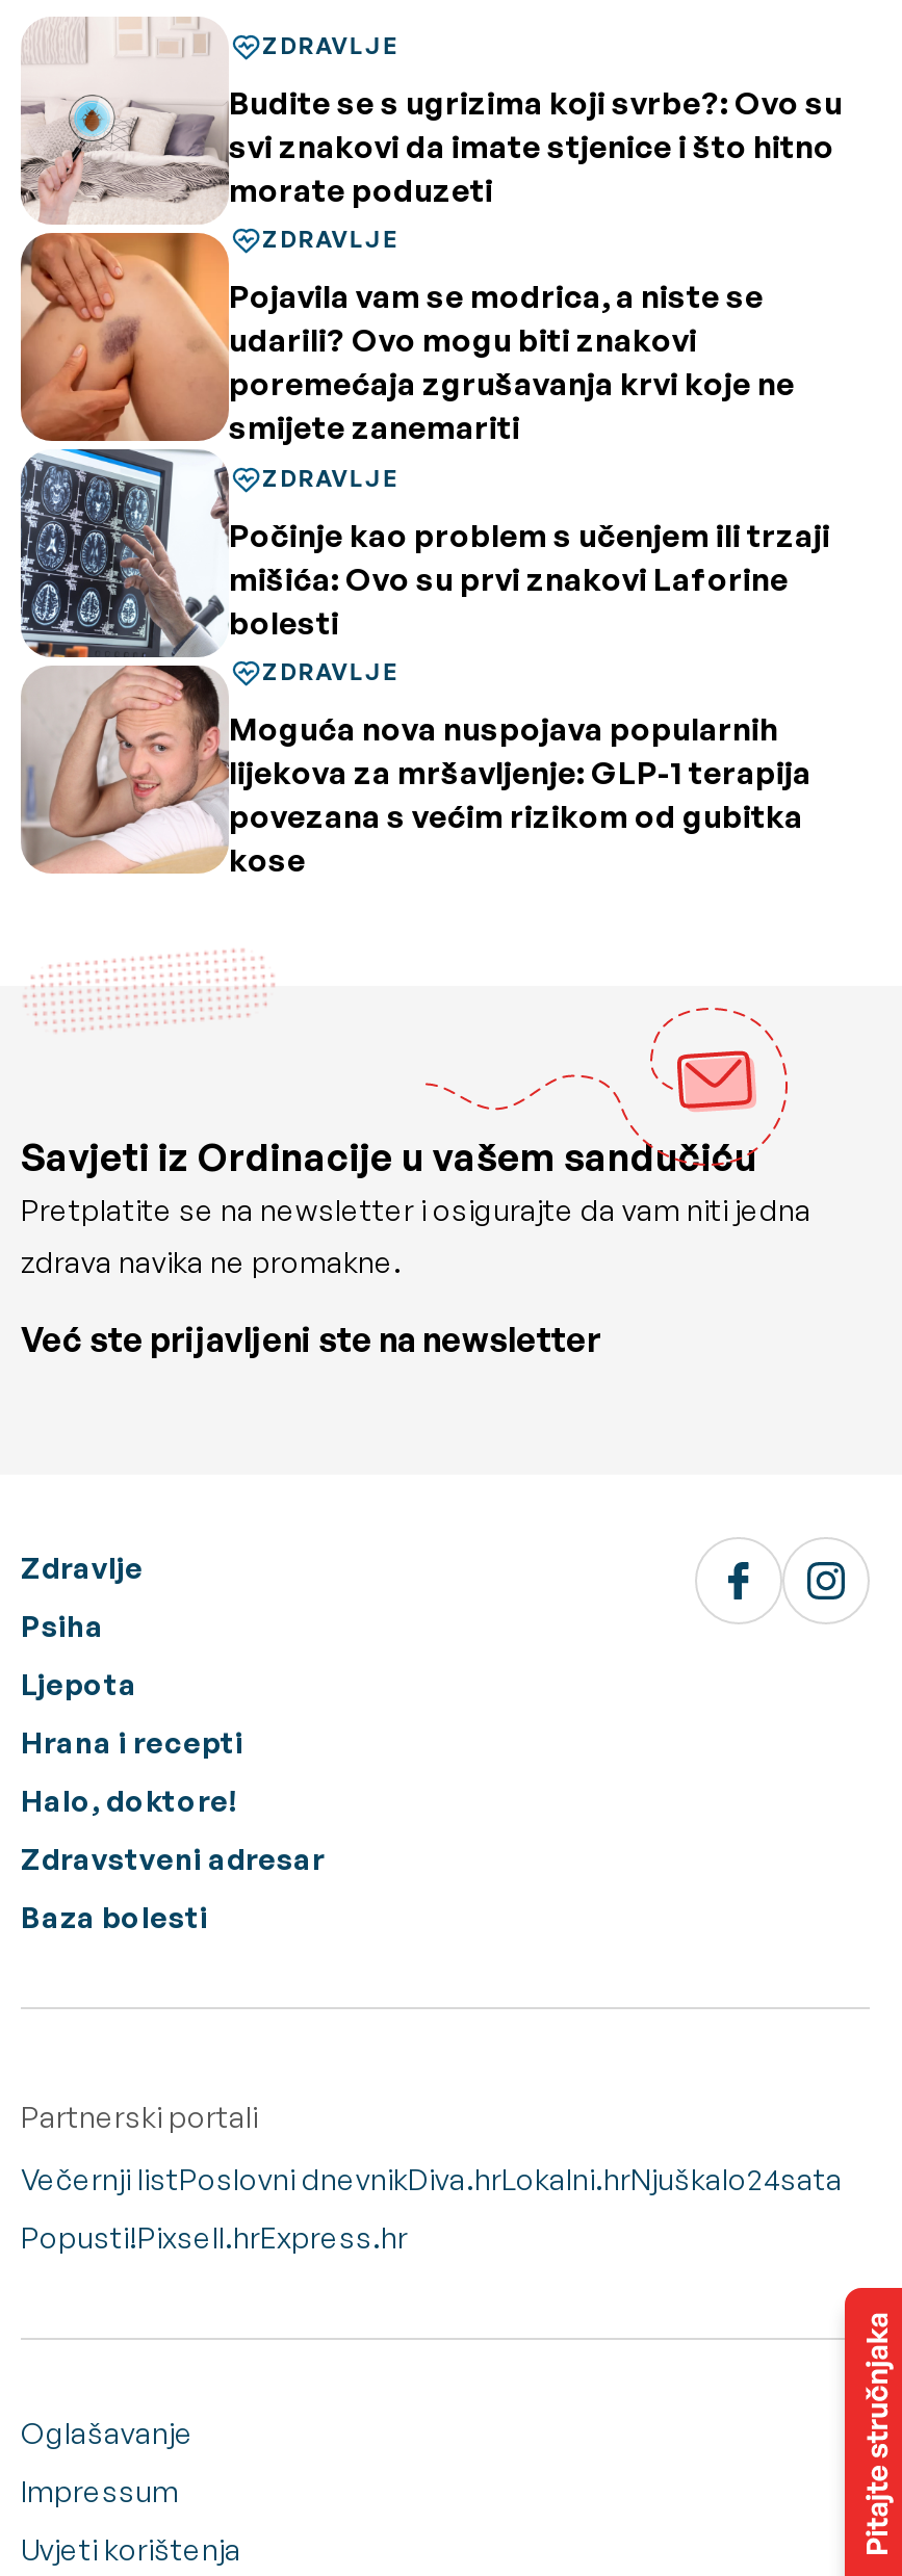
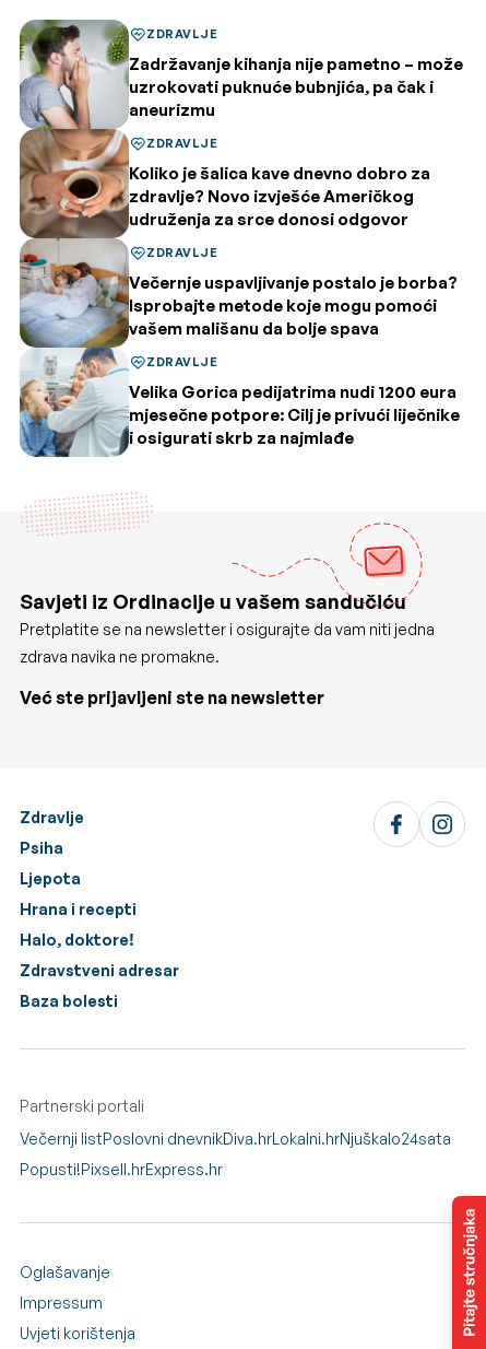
- [image]
- Budite se s ugrizima koji svrbe?: Ovo su
- svi znakovi da imate stjenice i što hitno
- morate poduzeti
+ [image]
+ Zadržavanje kihanja nije pametno – može
+ uzrokovati puknuće bubnjića, pa čak i
+ aneurizmu

- Pojavila vam se modrica, a niste se
- udarili? Ovo mogu biti znakovi
- poremećaja zgrušavanja krvi koje ne
- smijete zanemariti
+ Koliko je šalica kave dnevno dobro za
+ zdravlje? Novo izvješće Američkog
+ udruženja za srce donosi odgovor

- Počinje kao problem s učenjem ili trzaji
- mišića: Ovo su prvi znakovi Laforine
- bolesti
+ Večernje uspavljivanje postalo je borba?
+ Isprobajte metode koje mogu pomoći
+ vašem mališanu da bolje spava

- Moguća nova nuspojava popularnih
- lijekova za mršavljenje: GLP-1 terapija
- povezana s većim rizikom od gubitka
- kose
+ Velika Gorica pedijatrima nudi 1200 eura
+ mjesečne potpore: Cilj je privući liječnike
+ i osigurati skrb za najmlađe
